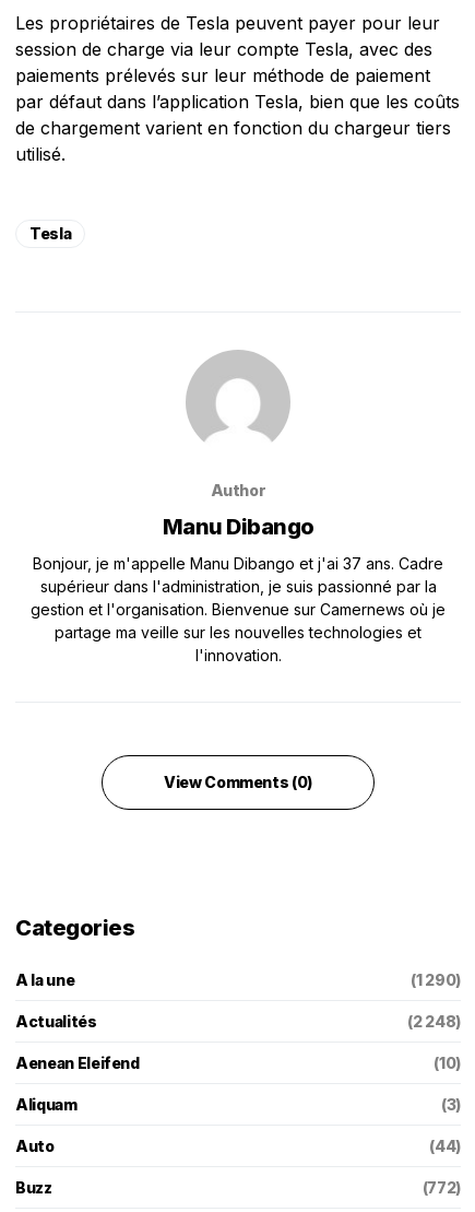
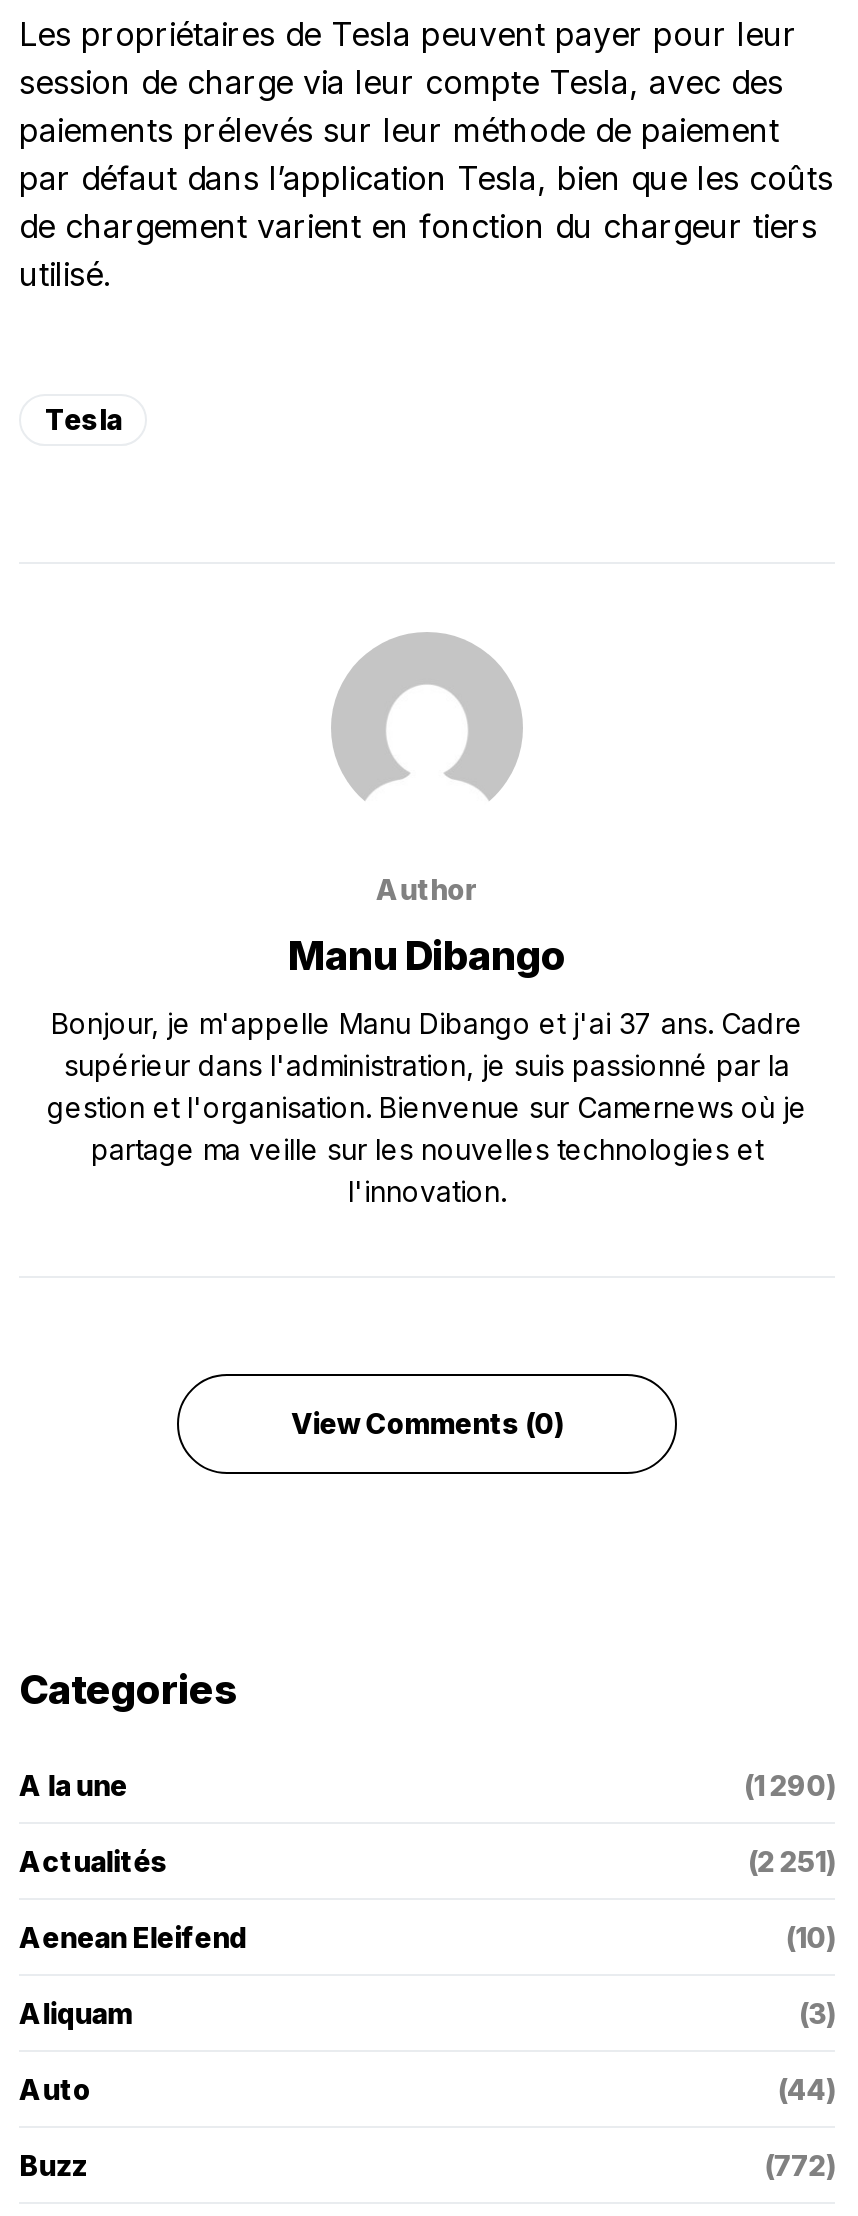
- (2 248)
+ (2 251)
